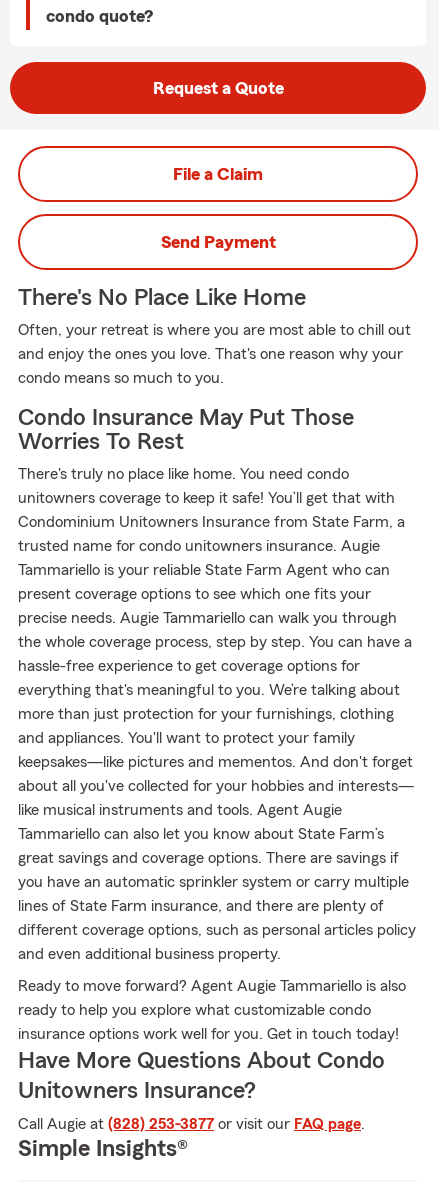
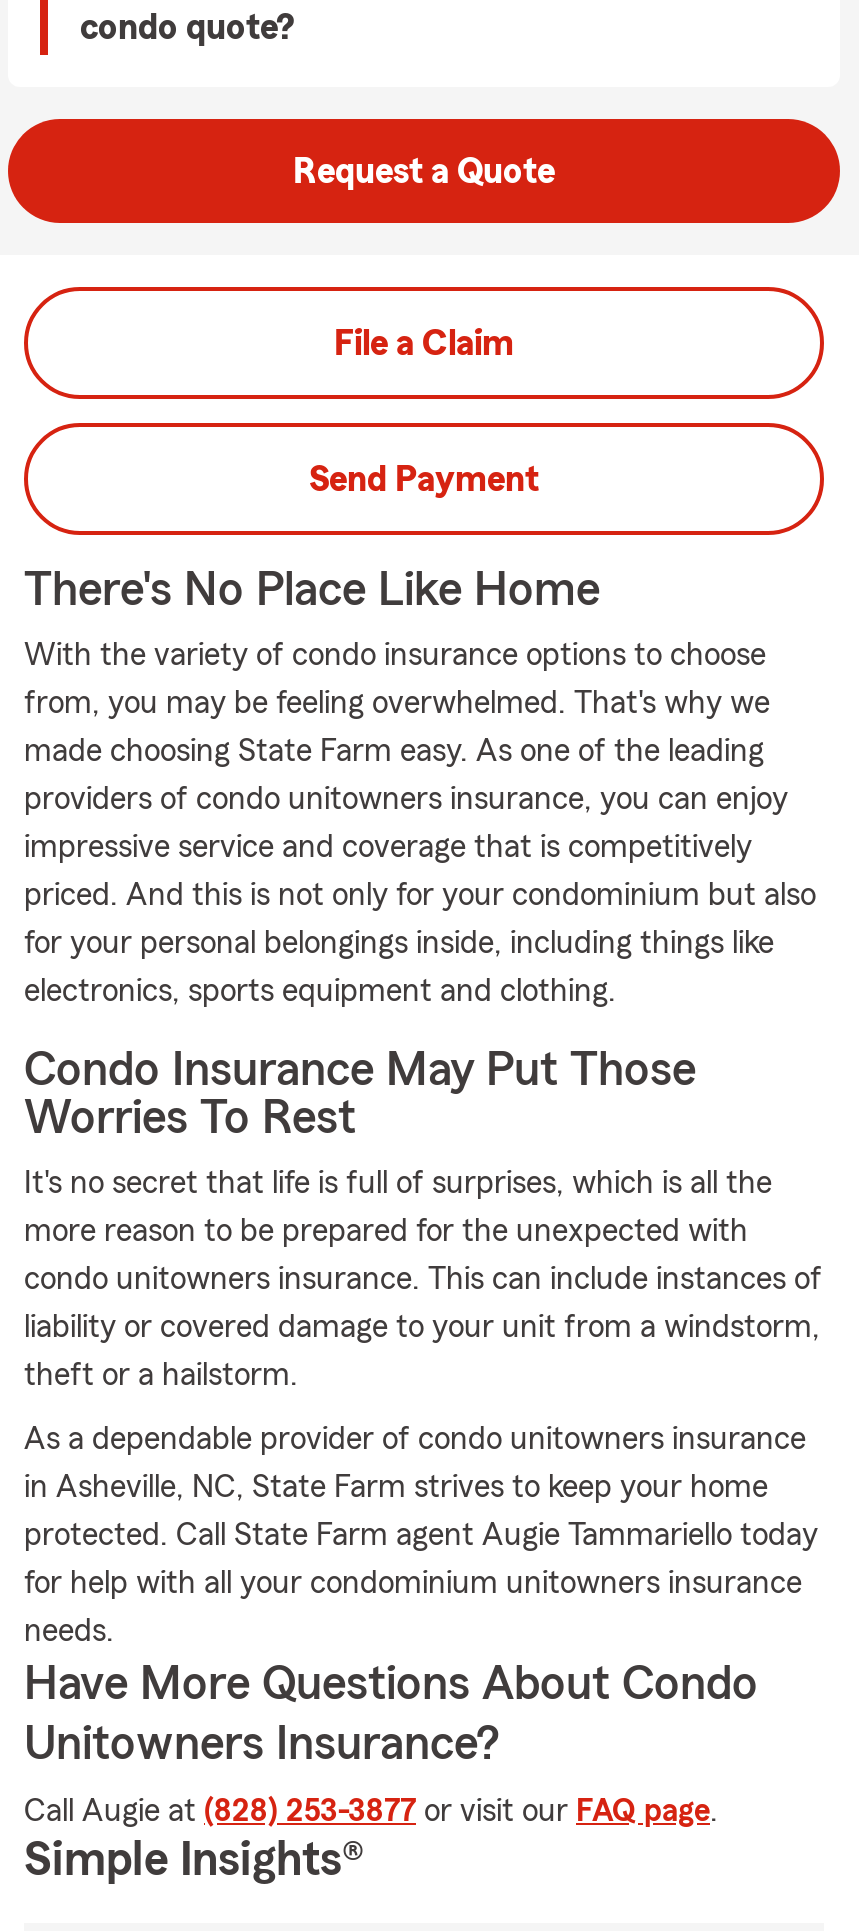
- Often, your retreat is where you are most able to chill out
- and enjoy the ones you love. That's one reason why your
- condo means so much to you.
+ With the variety of condo insurance options to choose
+ from, you may be feeling overwhelmed. That's why we
+ made choosing State Farm easy. As one of the leading
+ providers of condo unitowners insurance, you can enjoy
+ impressive service and coverage that is competitively
+ priced. And this is not only for your condominium but also
+ for your personal belongings inside, including things like
+ electronics, sports equipment and clothing.

moved down: Condo Insurance May Put Those | Worries To Rest

- There's truly no place like home. You need condo
- unitowners coverage to keep it safe! You’ll get that with
- Condominium Unitowners Insurance from State Farm, a
- trusted name for condo unitowners insurance. Augie
- Tammariello is your reliable State Farm Agent who can
- present coverage options to see which one fits your
- precise needs. Augie Tammariello can walk you through
- the whole coverage process, step by step. You can have a
- hassle-free experience to get coverage options for
- everything that's meaningful to you. We’re talking about
- more than just protection for your furnishings, clothing
- and appliances. You'll want to protect your family
- keepsakes—like pictures and mementos. And don't forget
- about all you've collected for your hobbies and interests—
- like musical instruments and tools. Agent Augie
- Tammariello can also let you know about State Farm’s
- great savings and coverage options. There are savings if
- you have an automatic sprinkler system or carry multiple
- lines of State Farm insurance, and there are plenty of
- different coverage options, such as personal articles policy
- and even additional business property.
- Ready to move forward? Agent Augie Tammariello is also
- ready to help you explore what customizable condo
- insurance options work well for you. Get in touch today!
+ It's no secret that life is full of surprises, which is all the
+ more reason to be prepared for the unexpected with
+ condo unitowners insurance. This can include instances of
+ liability or covered damage to your unit from a windstorm,
+ theft or a hailstorm.
+ As a dependable provider of condo unitowners insurance
+ in Asheville, NC, State Farm strives to keep your home
+ protected. Call State Farm agent Augie Tammariello today
+ for help with all your condominium unitowners insurance
+ needs.
